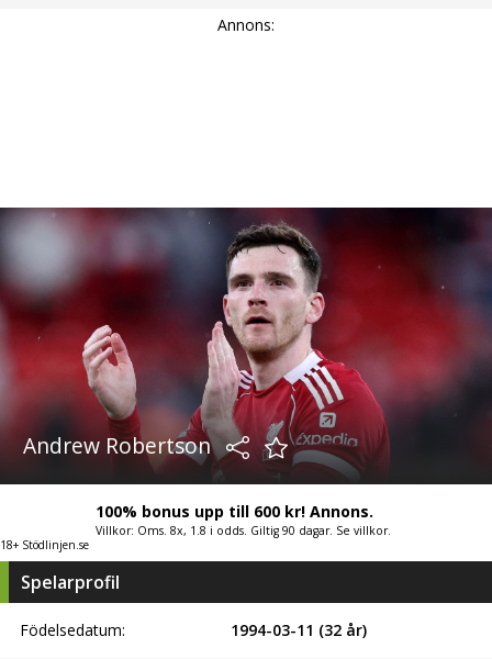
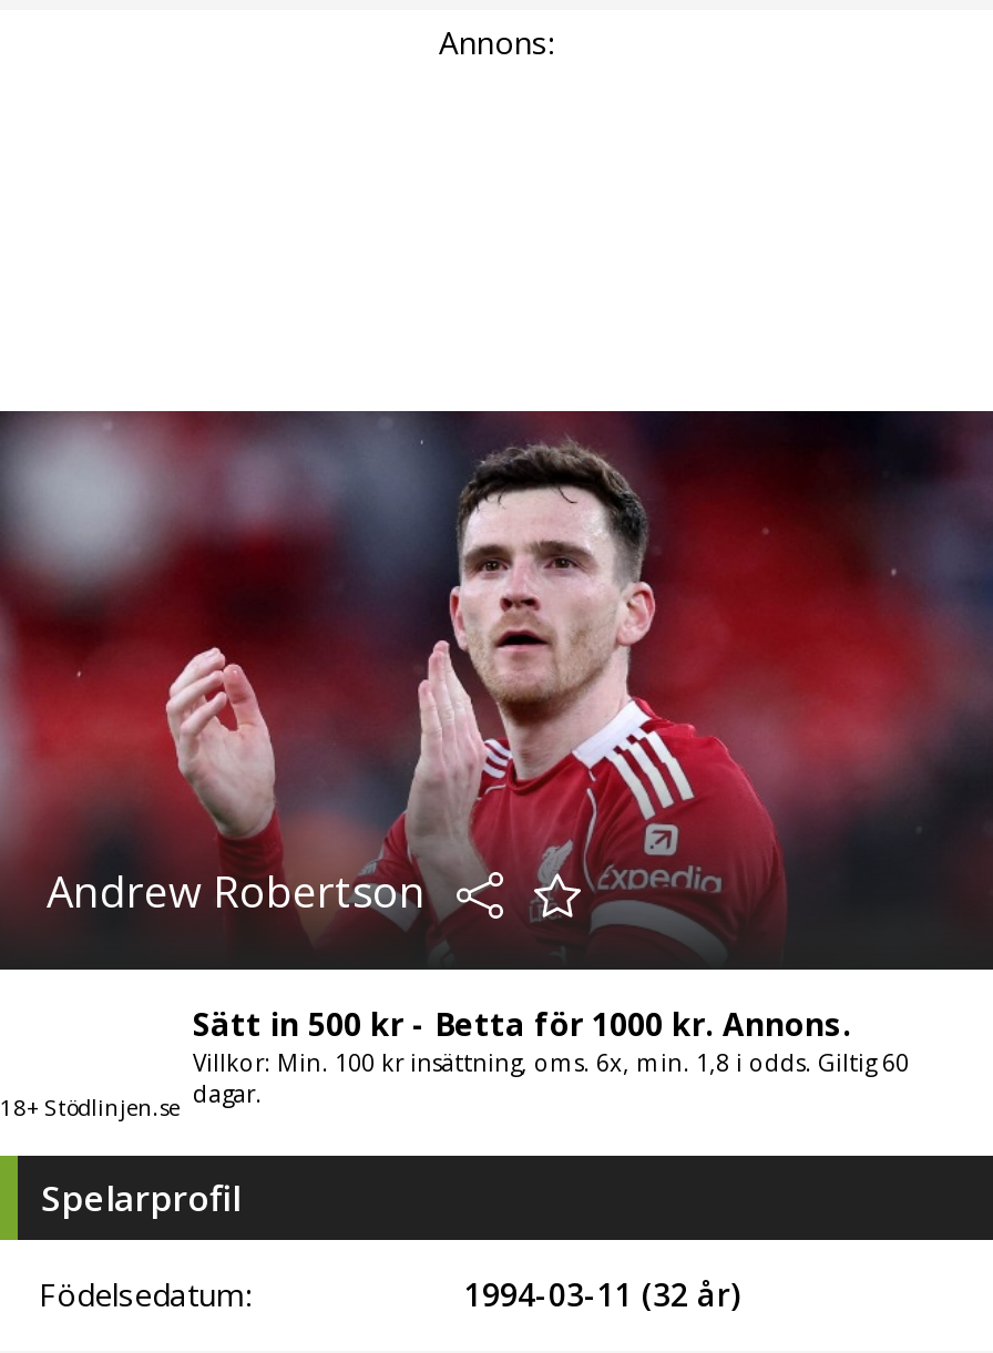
- 100% bonus upp till 600 kr! Annons.
- Villkor: Oms. 8x, 1.8 i odds. Giltig 90 dagar. Se villkor.
+ Sätt in 500 kr - Betta för 1000 kr. Annons.
+ Villkor: Min. 100 kr insättning, oms. 6x, min. 1,8 i odds. Giltig 60
+ dagar.
